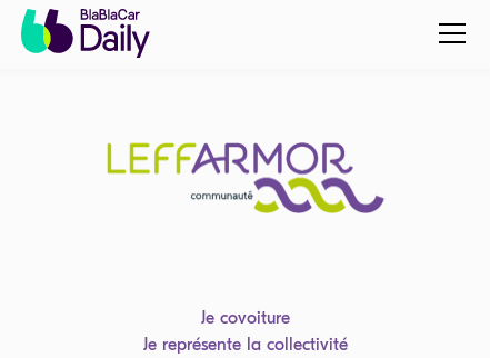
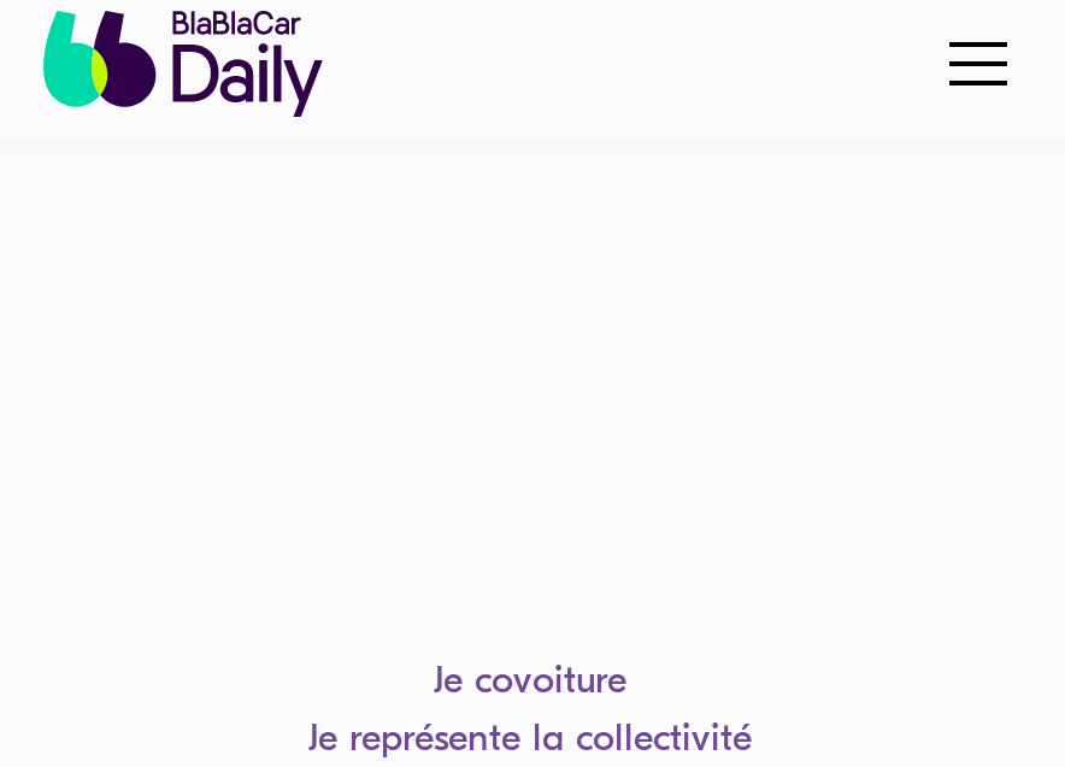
- [image]
